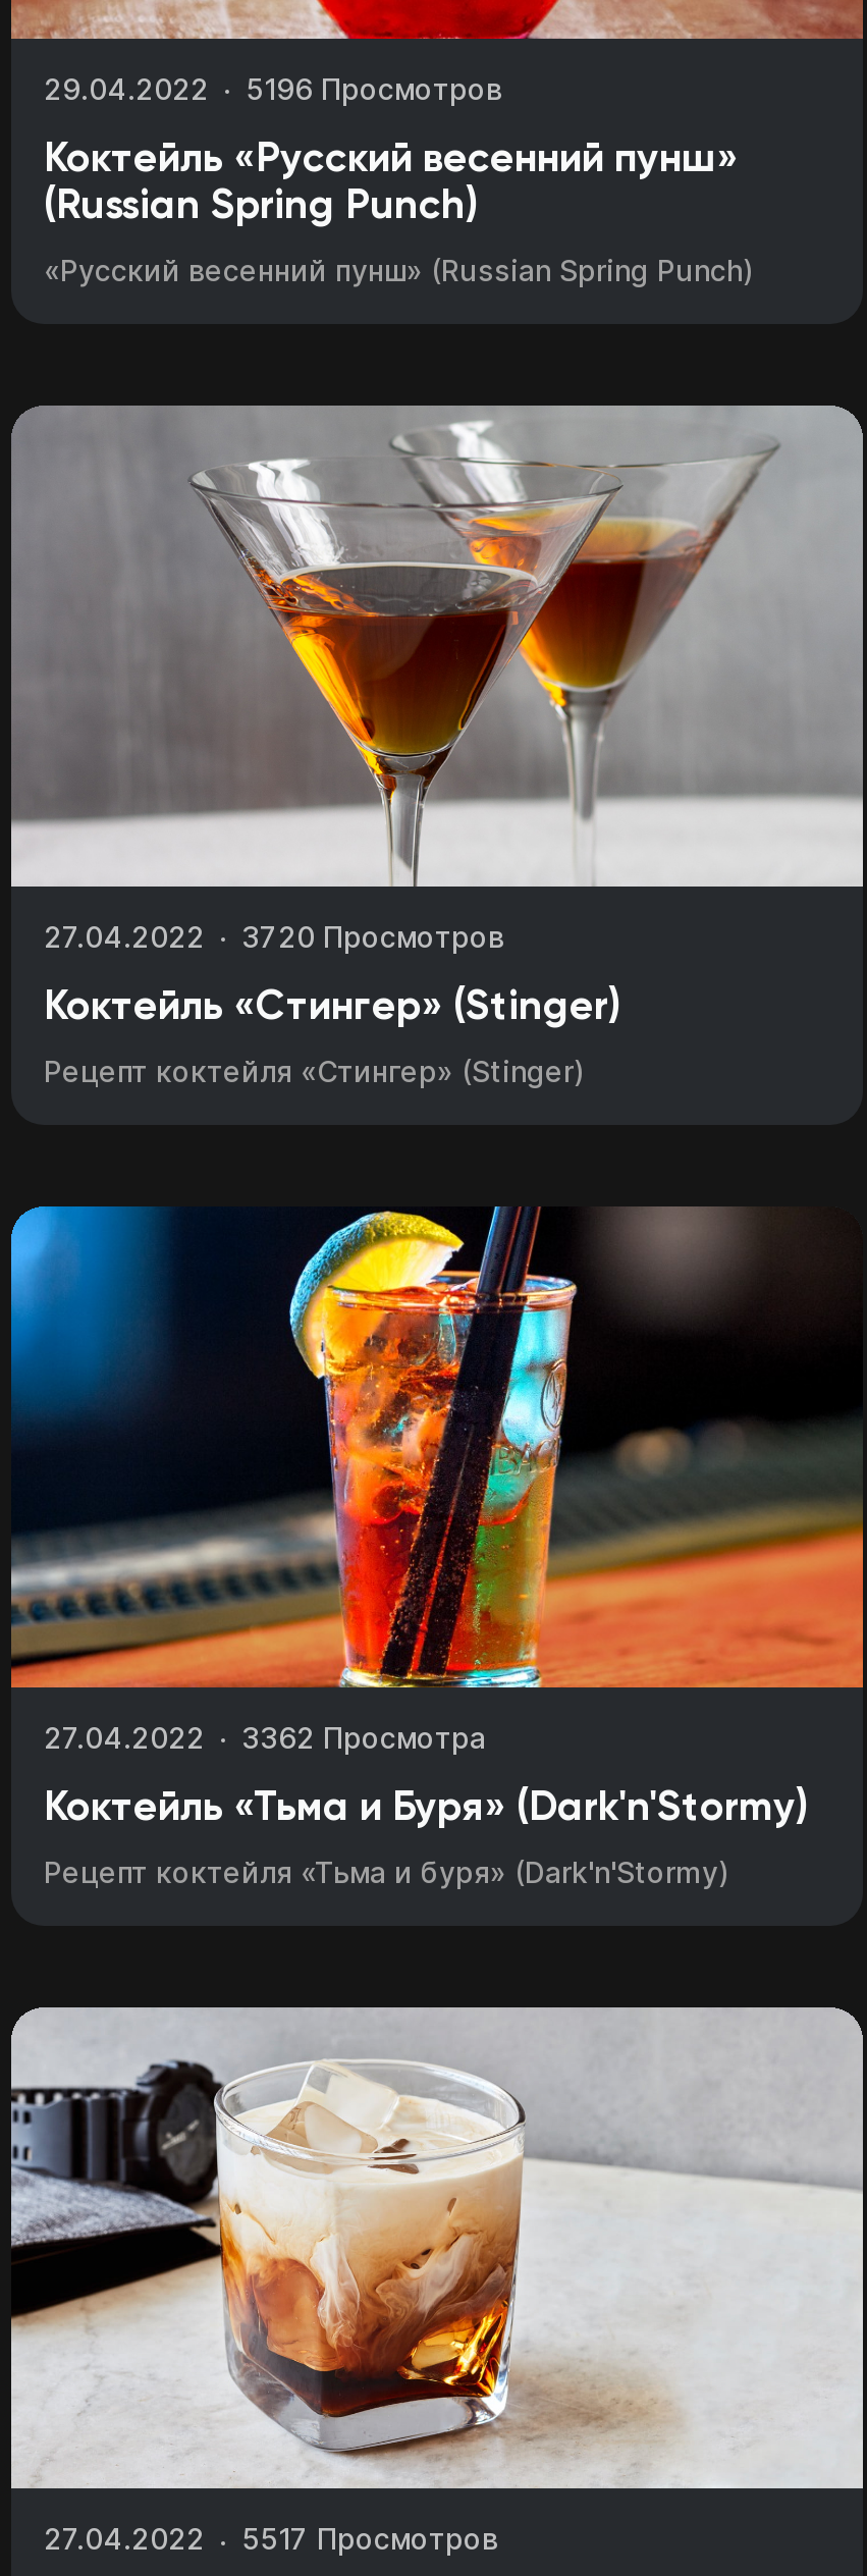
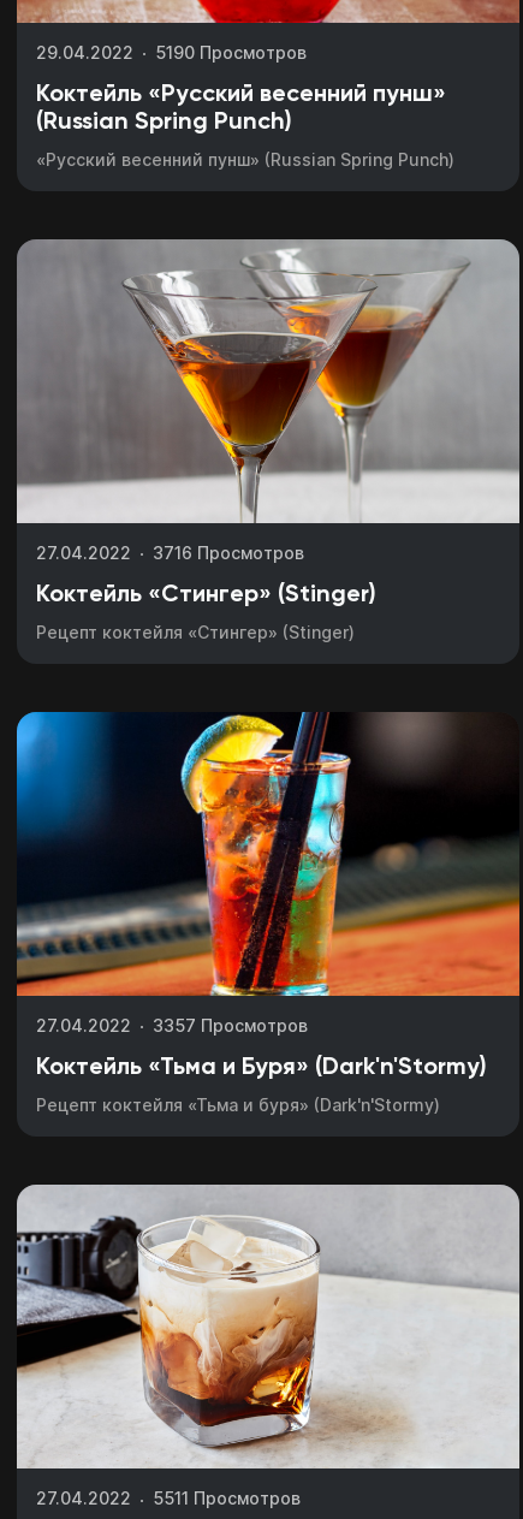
- 29.04.2022 5196 Просмотров
+ 29.04.2022 5190 Просмотров

- 27.04.2022 3720 Просмотров
+ 27.04.2022 3716 Просмотров

- 27.04.2022 3362 Просмотра
+ 27.04.2022 3357 Просмотров

- 27.04.2022 5517 Просмотров
+ 27.04.2022 5511 Просмотров
